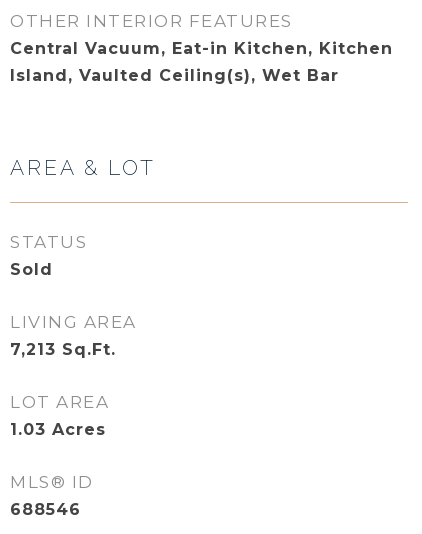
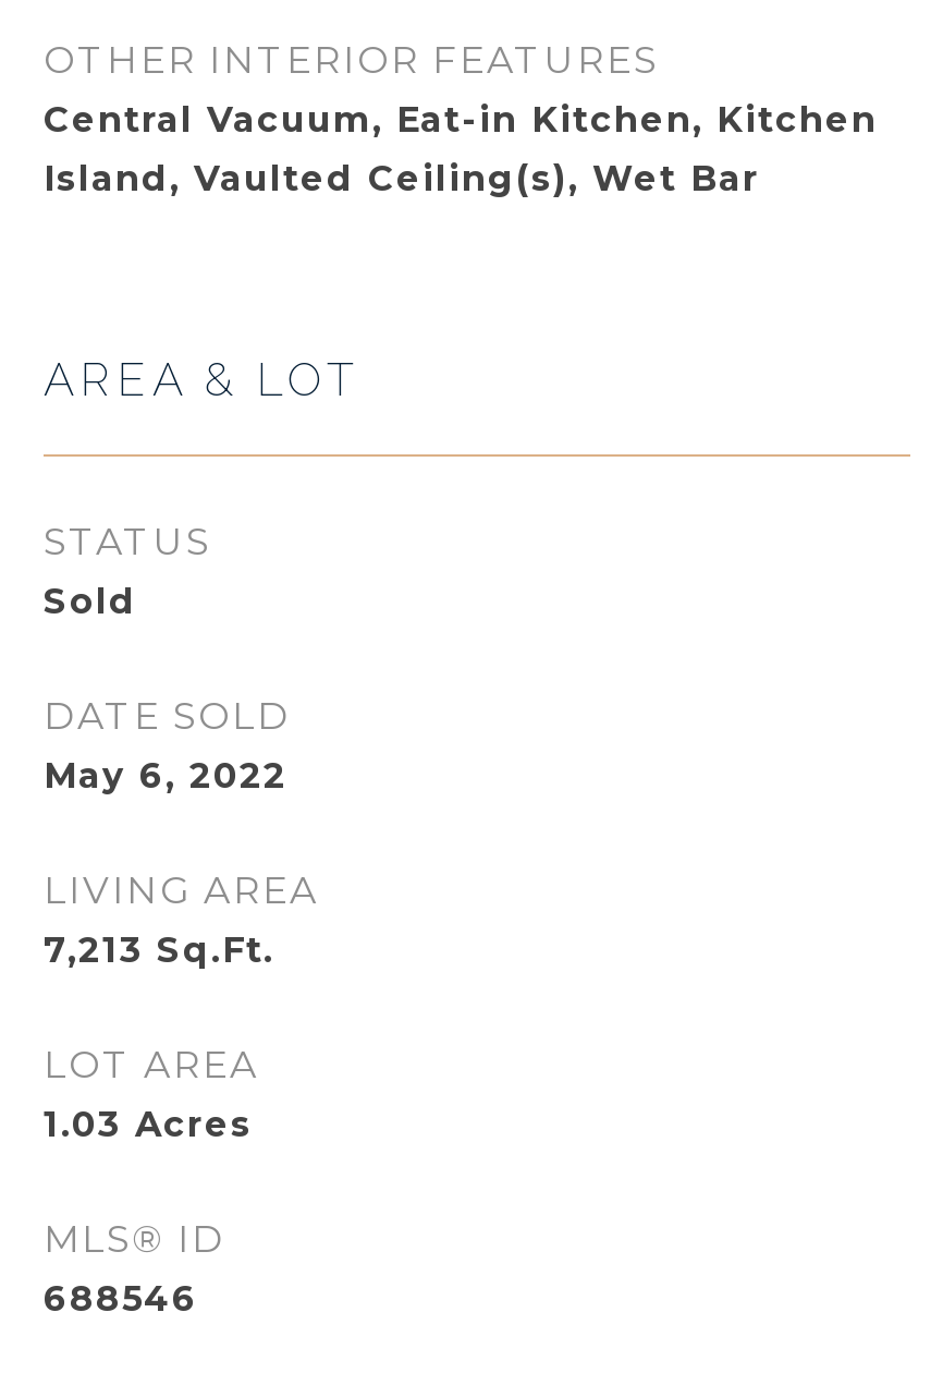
+ DATE SOLD
+ May 6, 2022
